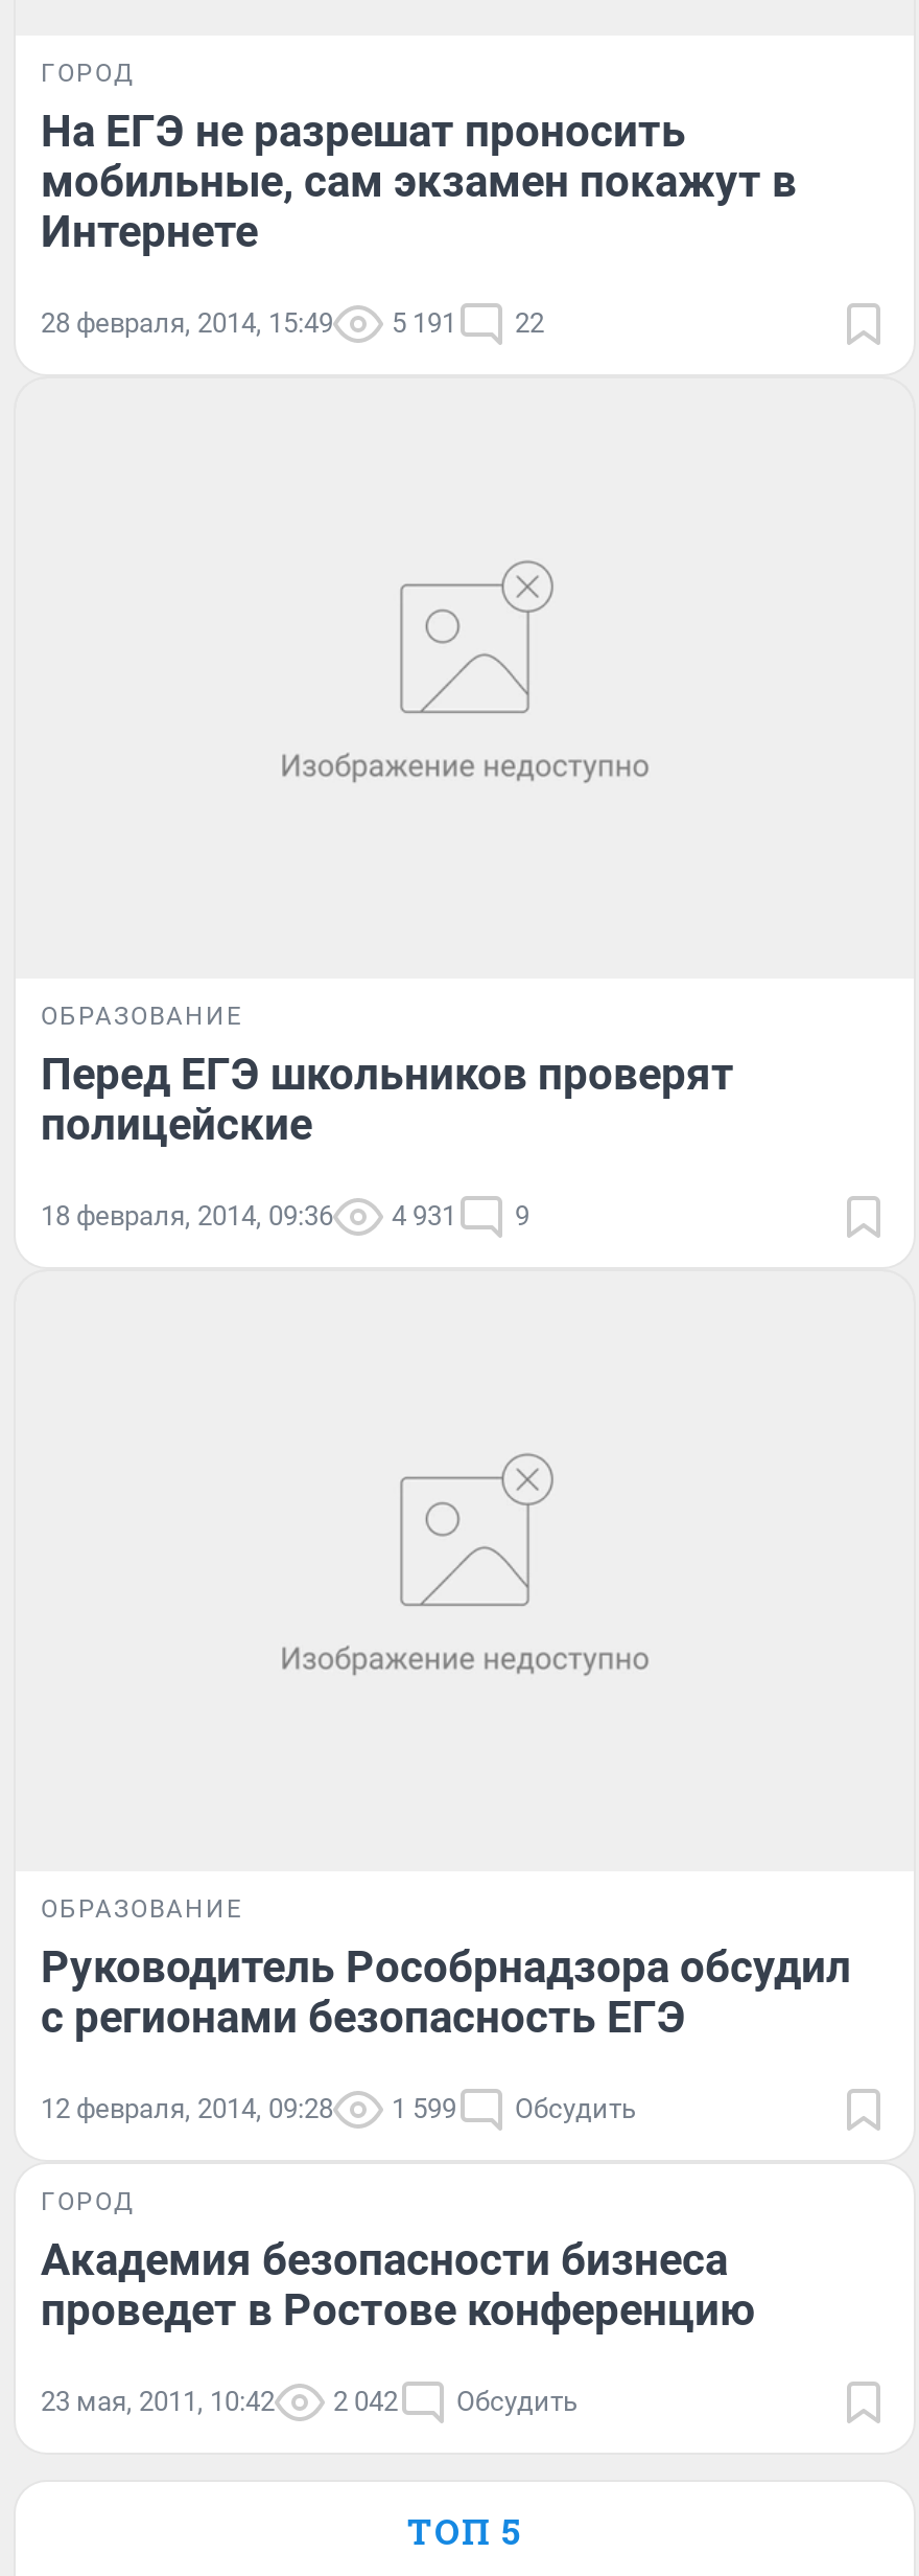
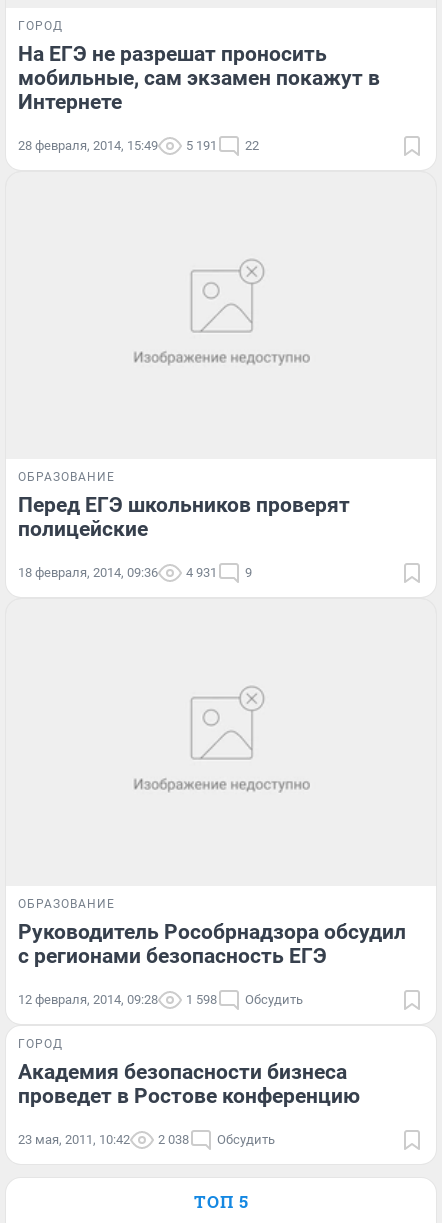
- 12 февраля, 2014, 09:28 1 599 Обсудить
+ 12 февраля, 2014, 09:28 1 598 Обсудить

- 23 мая, 2011, 10:42 2 042 Обсудить
+ 23 мая, 2011, 10:42 2 038 Обсудить
